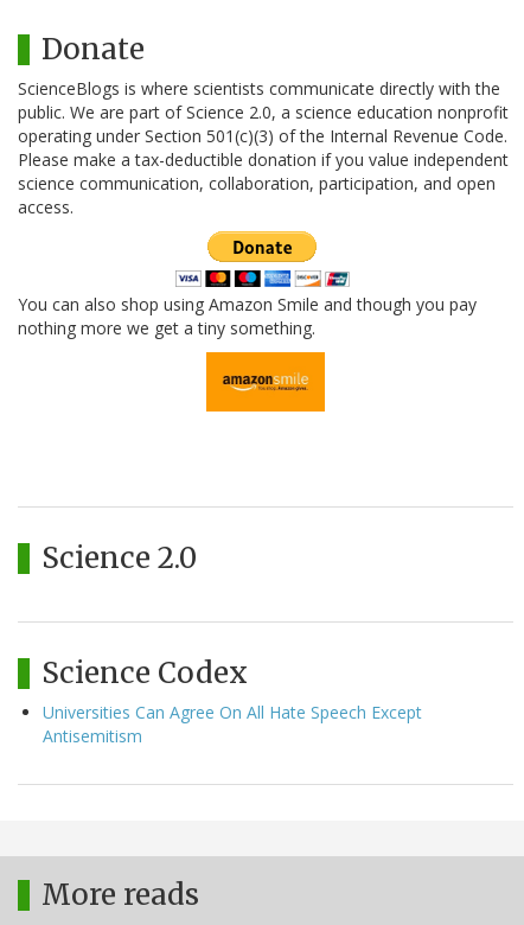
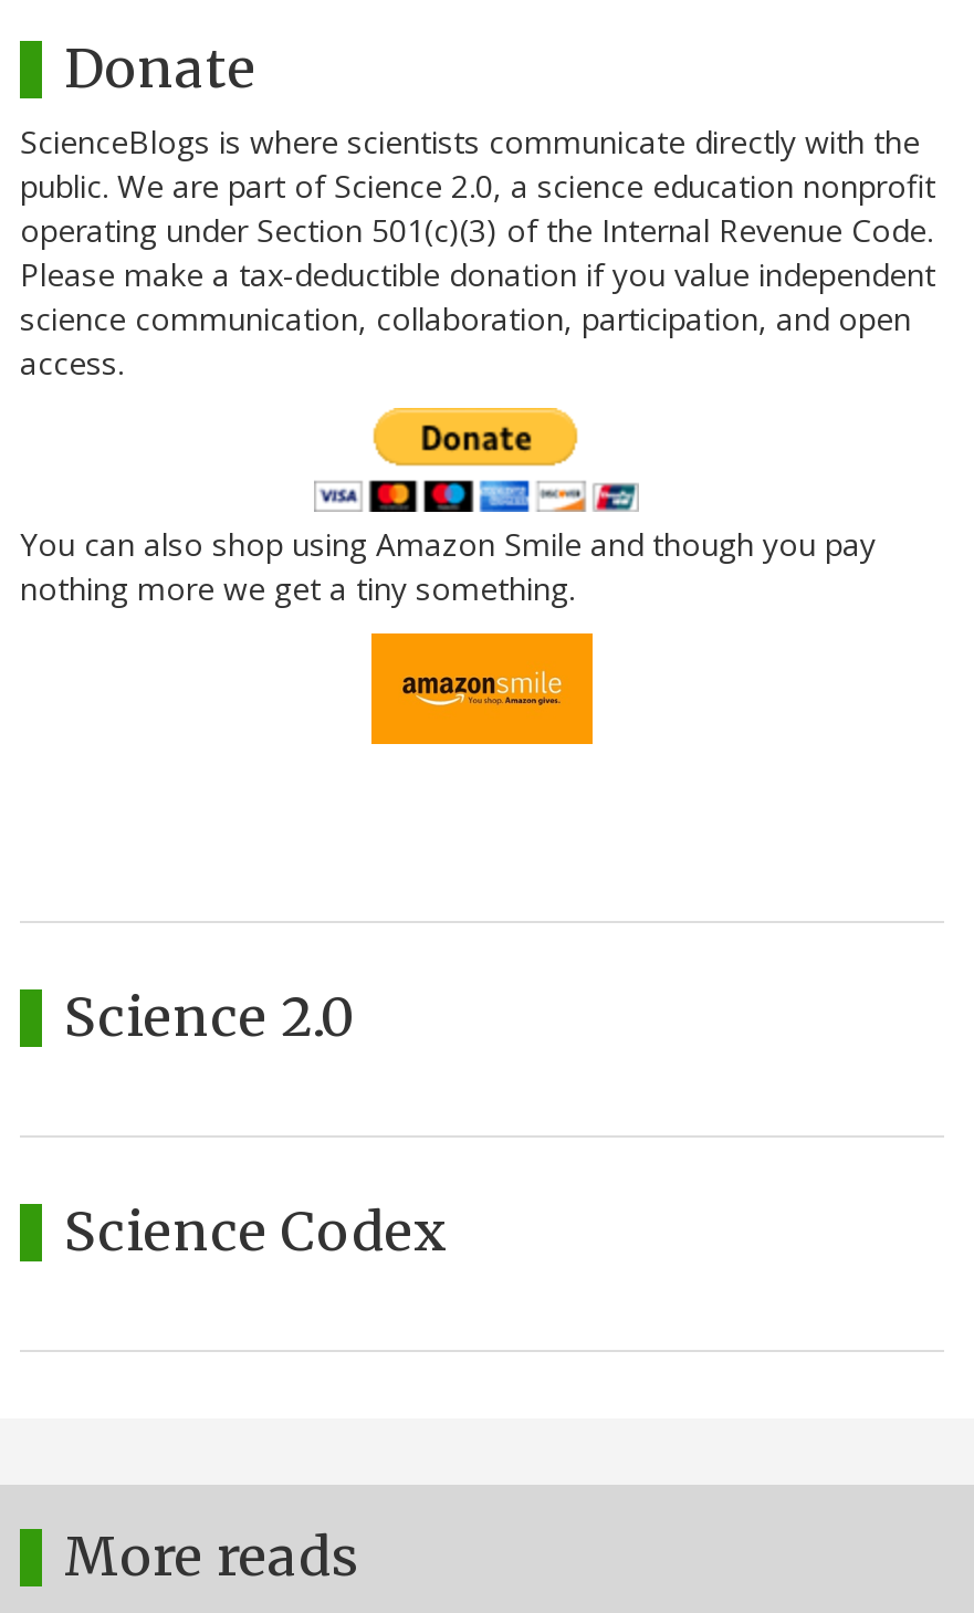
- Universities Can Agree On All Hate Speech Except
- Antisemitism
